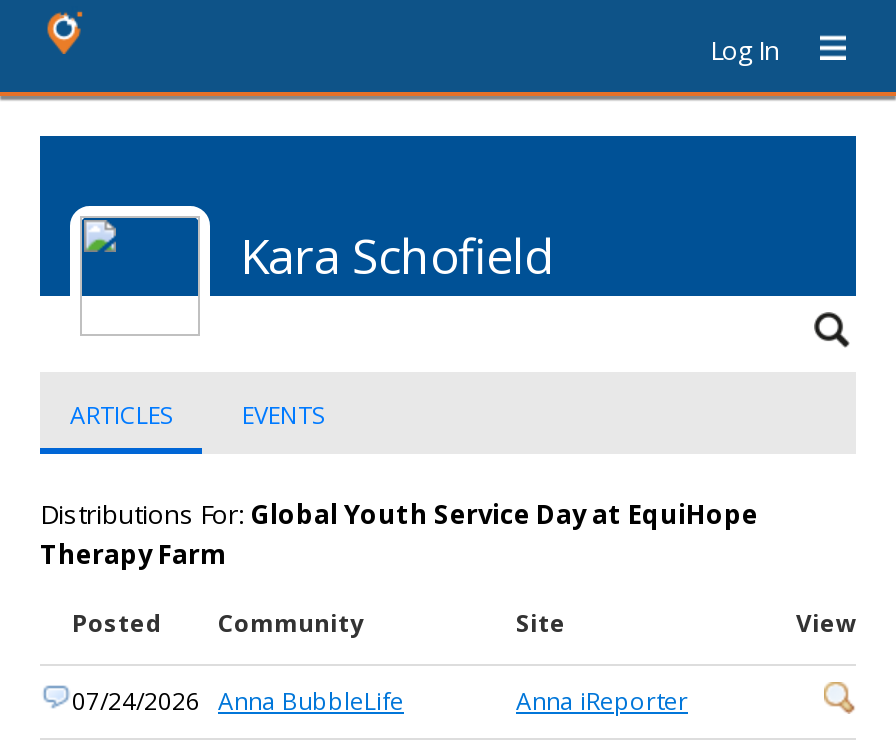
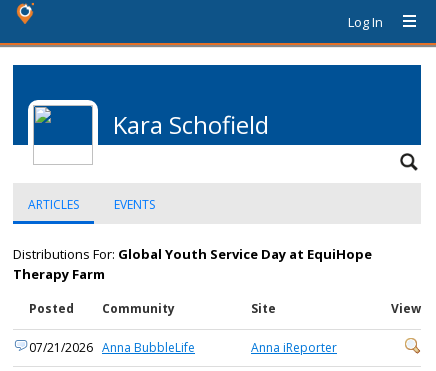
- 07/24/2026 Anna BubbleLife
+ 07/21/2026 Anna BubbleLife
